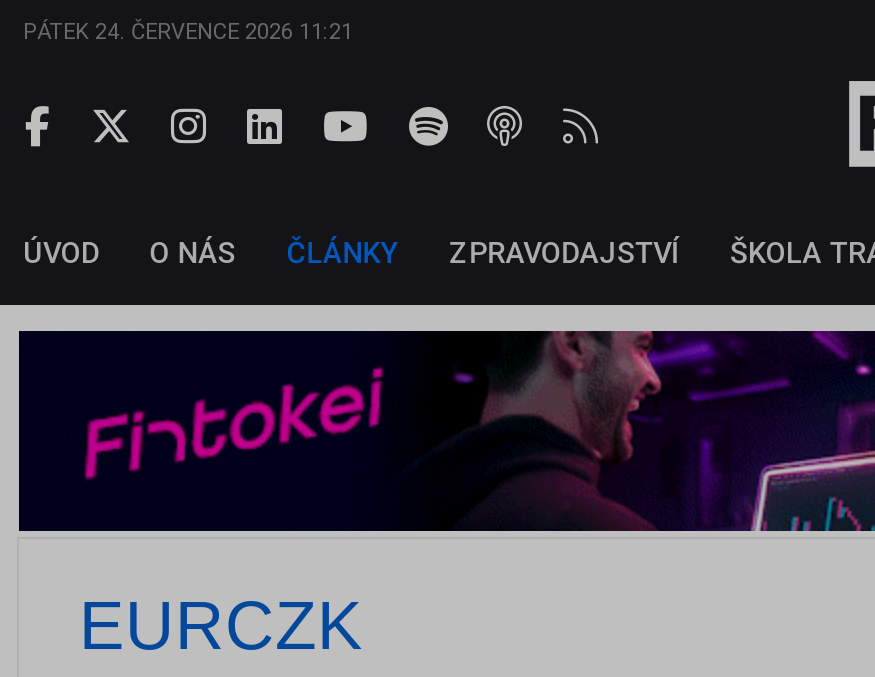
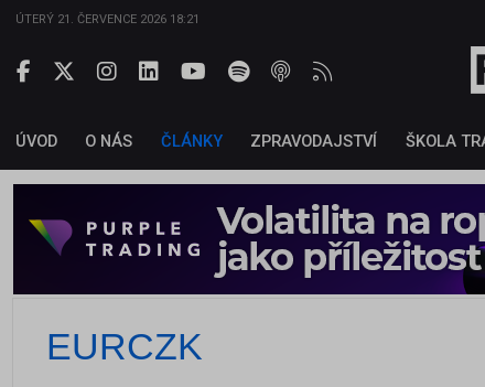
- PÁTEK 24. ČERVENCE 2026 11:21
+ ÚTERÝ 21. ČERVENCE 2026 18:21

- [image]
+ [image]
